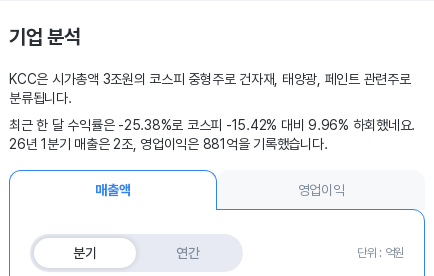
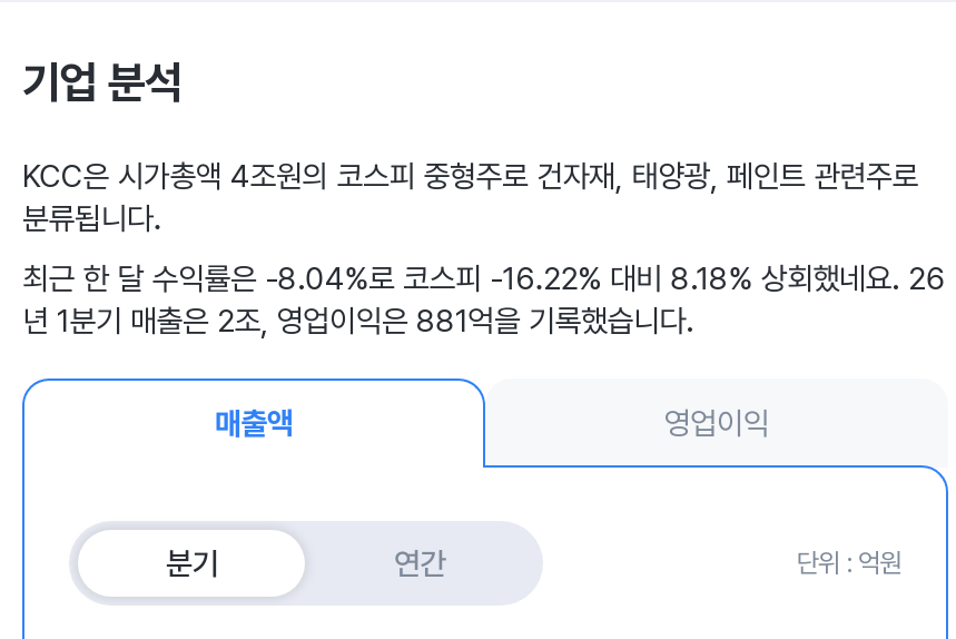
- KCC은 시가총액 3조원의 코스피 중형주로 건자재, 태양광, 페인트 관련주로
+ KCC은 시가총액 4조원의 코스피 중형주로 건자재, 태양광, 페인트 관련주로

- 최근 한 달 수익률은 -25.38%로 코스피 -15.42% 대비 9.96% 하회했네요.
- 26년 1분기 매출은 2조, 영업이익은 881억을 기록했습니다.
+ 최근 한 달 수익률은 -8.04%로 코스피 -16.22% 대비 8.18% 상회했네요. 26
+ 년 1분기 매출은 2조, 영업이익은 881억을 기록했습니다.
